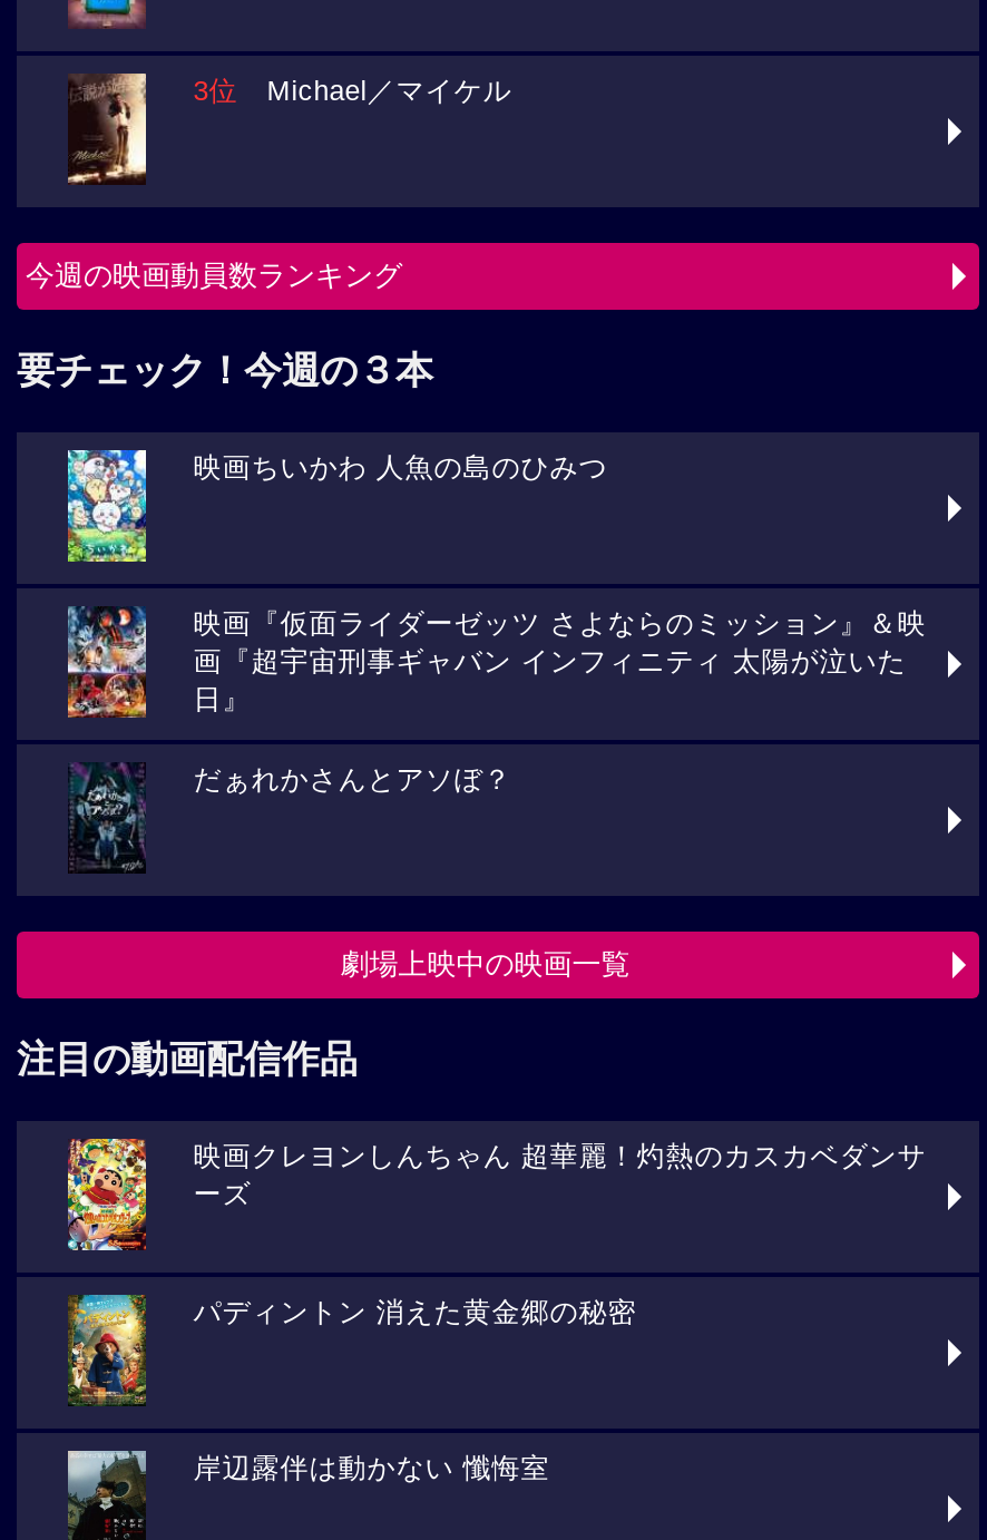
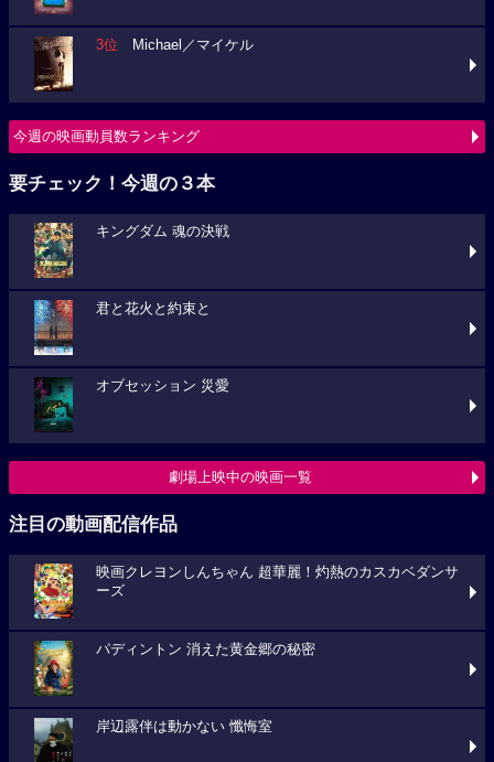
- [image]
- 映画ちいかわ 人魚の島のひみつ
+ [image]
+ キングダム 魂の決戦

- [image]
- 映画『仮面ライダーゼッツ さよならのミッション』＆映
- 画『超宇宙刑事ギャバン インフィニティ 太陽が泣いた
- 日』
+ [image]
+ 君と花火と約束と

- [image]
- だぁれかさんとアソぼ？
+ [image]
+ オブセッション 災愛
